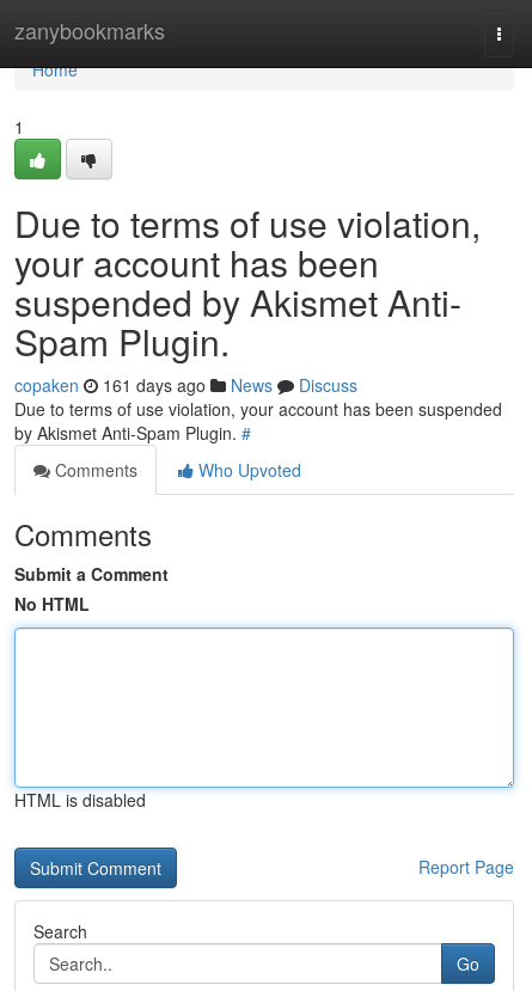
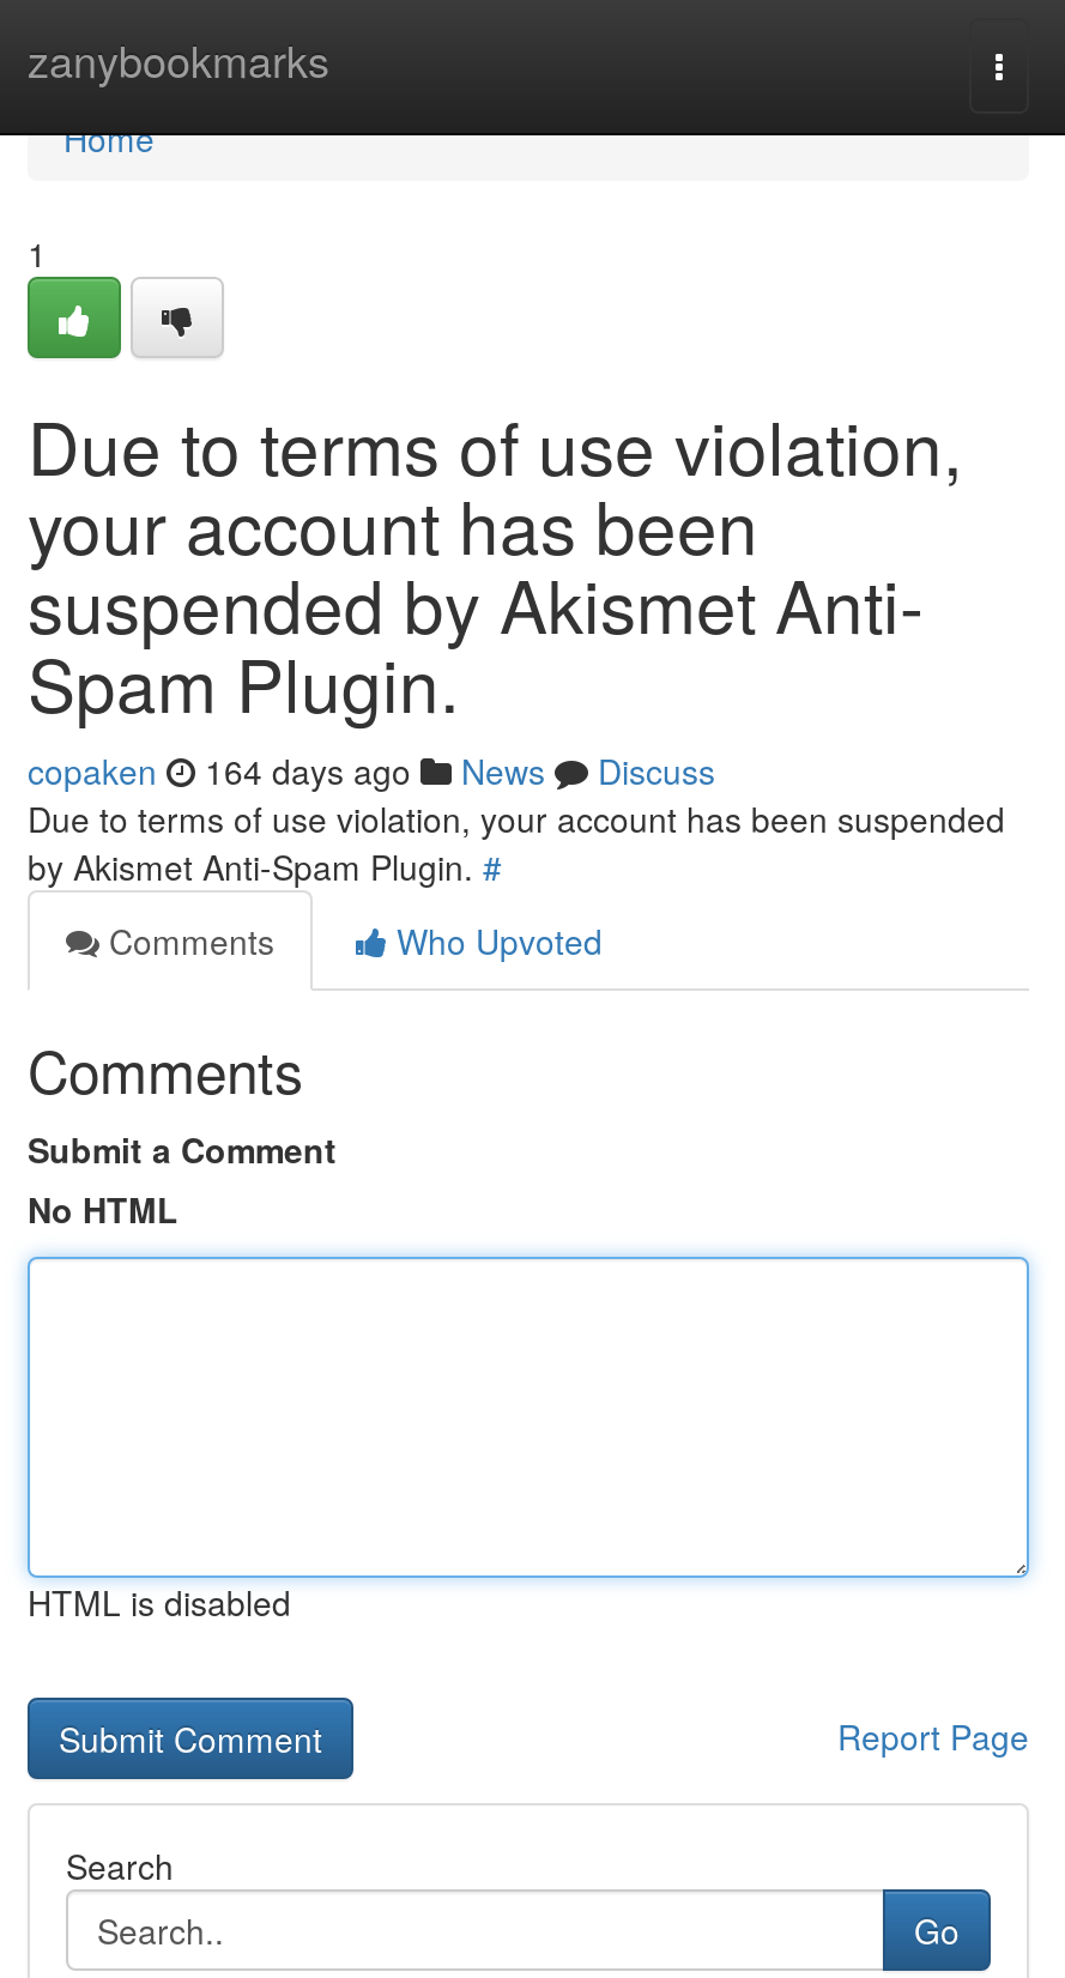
- copaken 161 days ago News Discuss
+ copaken 164 days ago News Discuss
